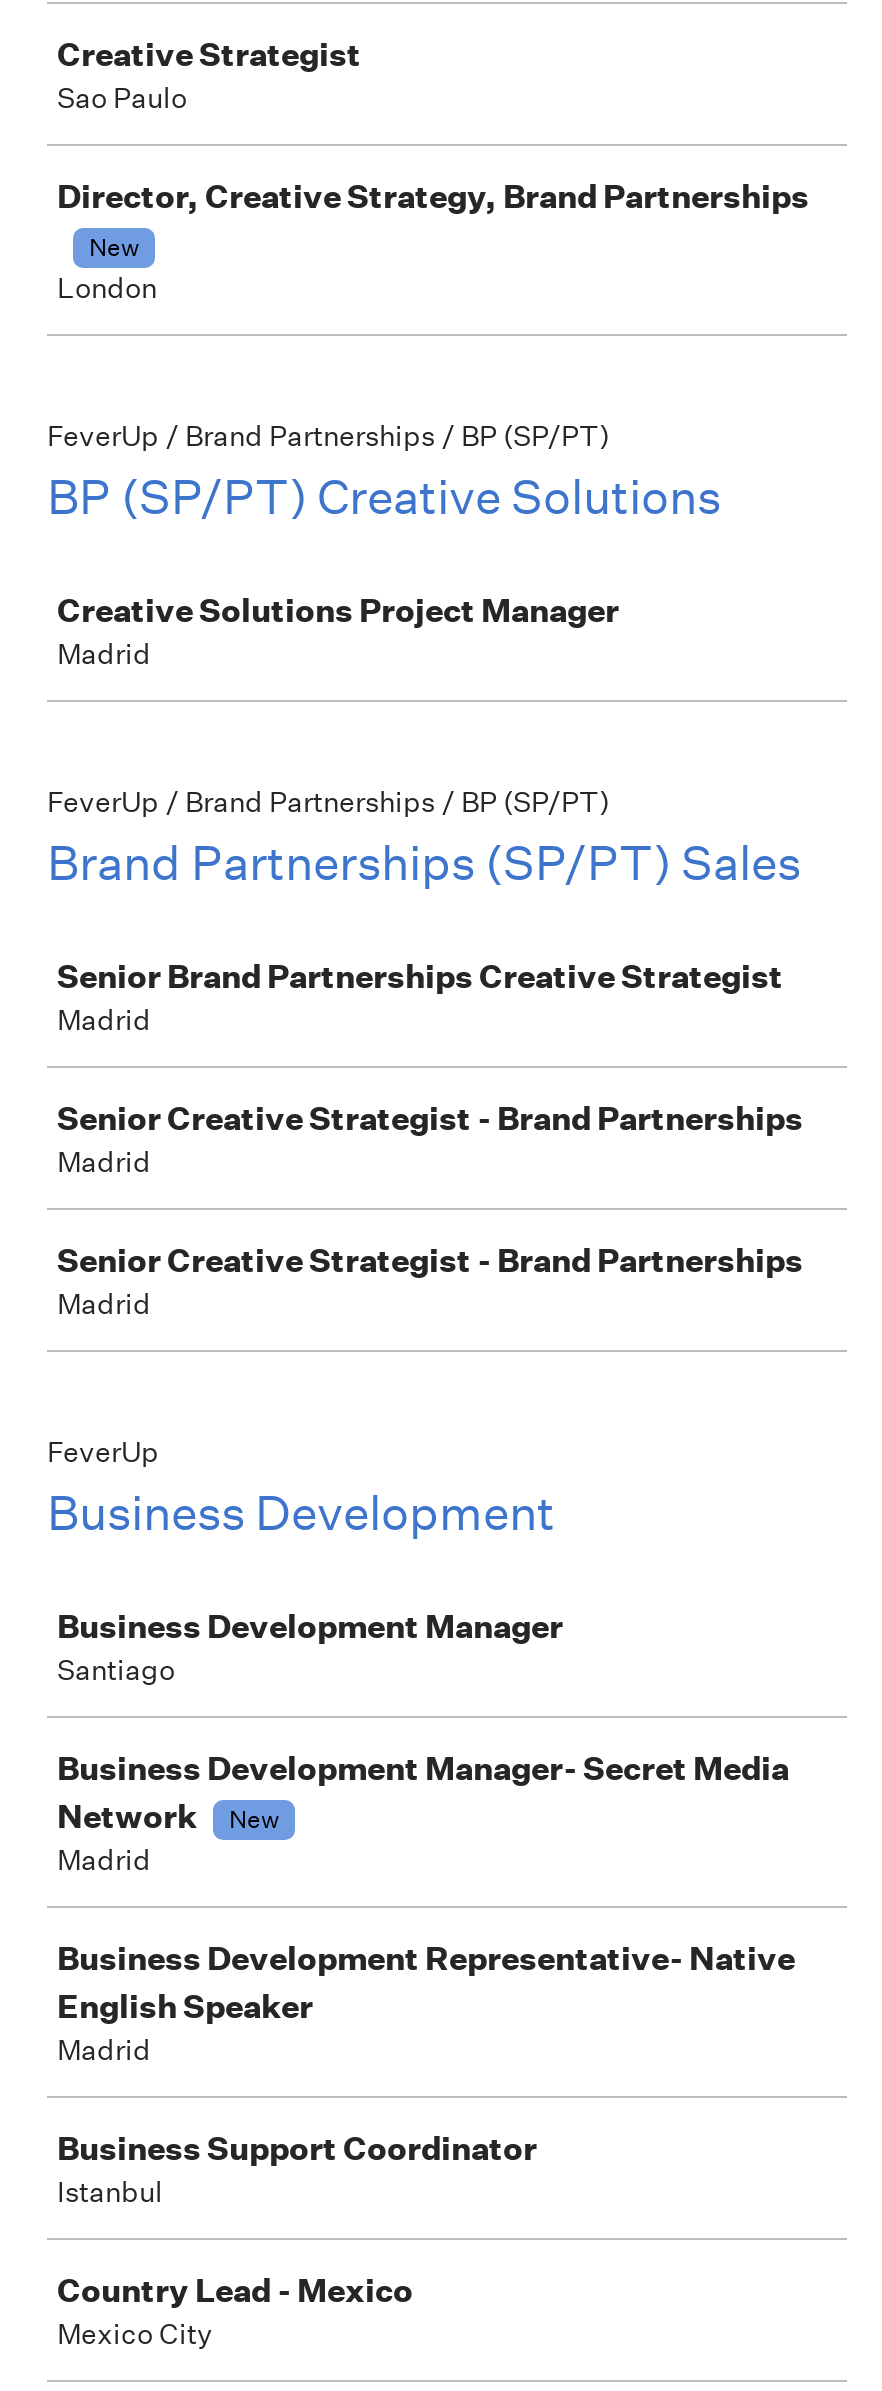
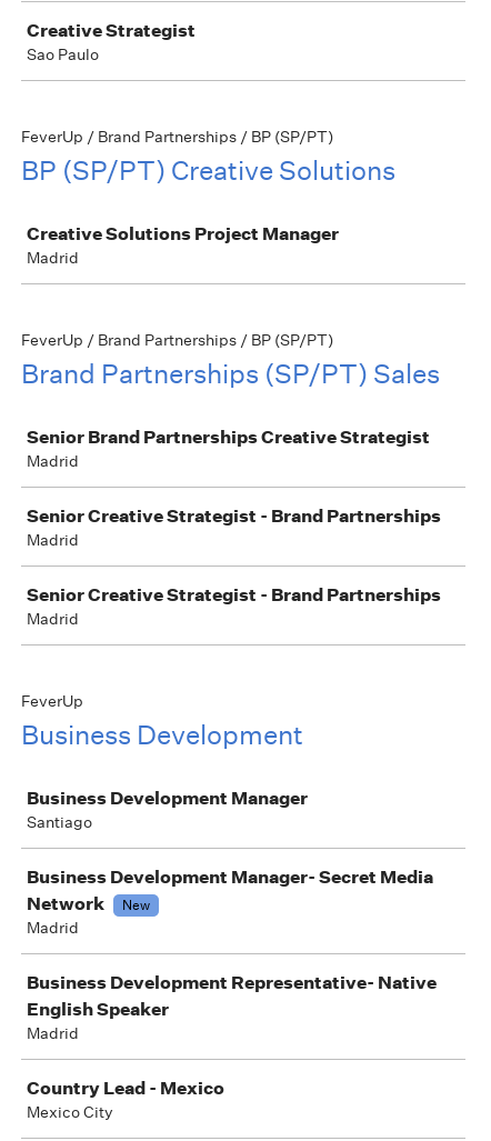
- Director, Creative Strategy, Brand Partnerships
- New
- London

- Business Support Coordinator
- Istanbul
